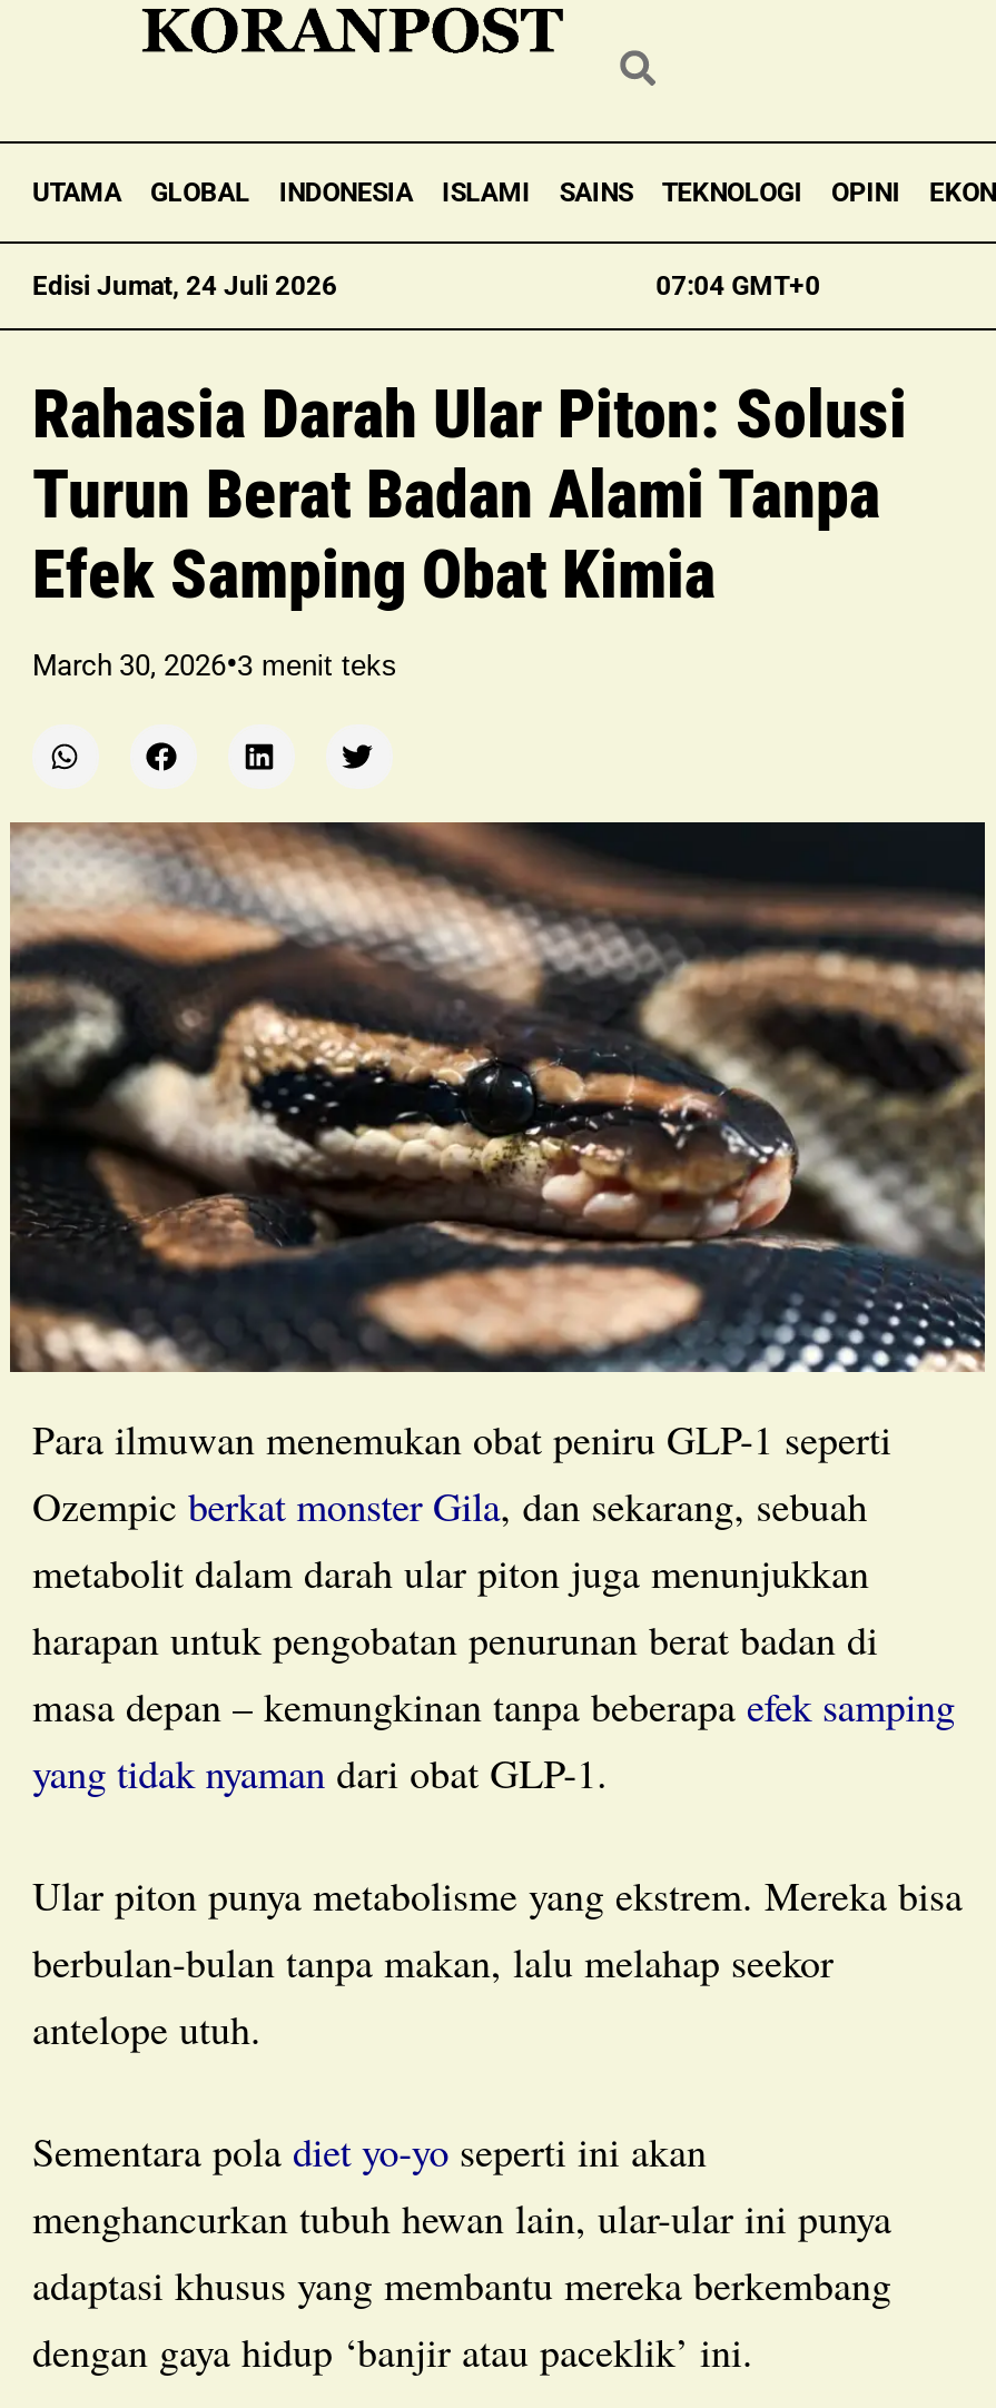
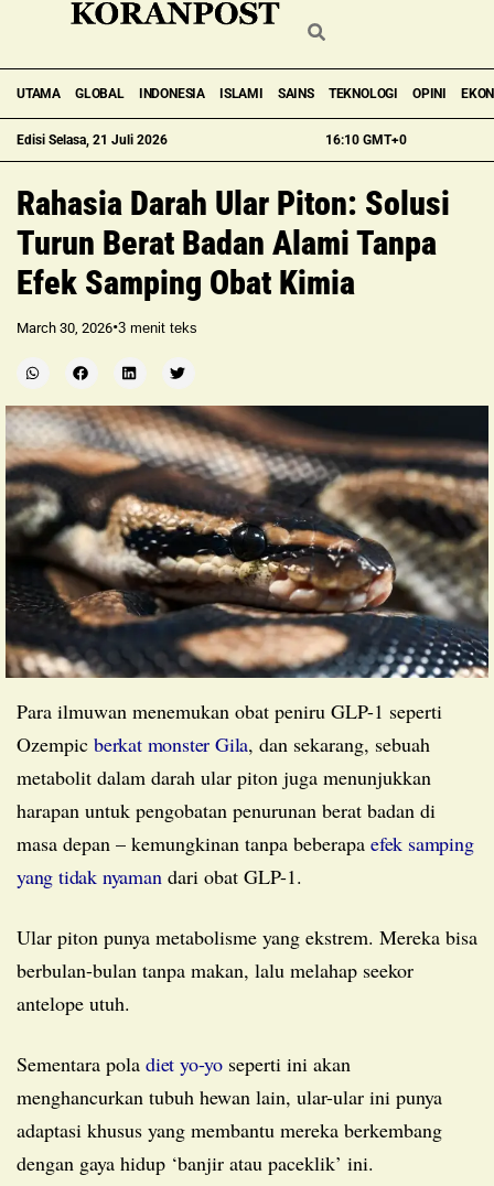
- Edisi Jumat, 24 Juli 2026
+ Edisi Selasa, 21 Juli 2026

- 07:04 GMT+0
+ 16:10 GMT+0
